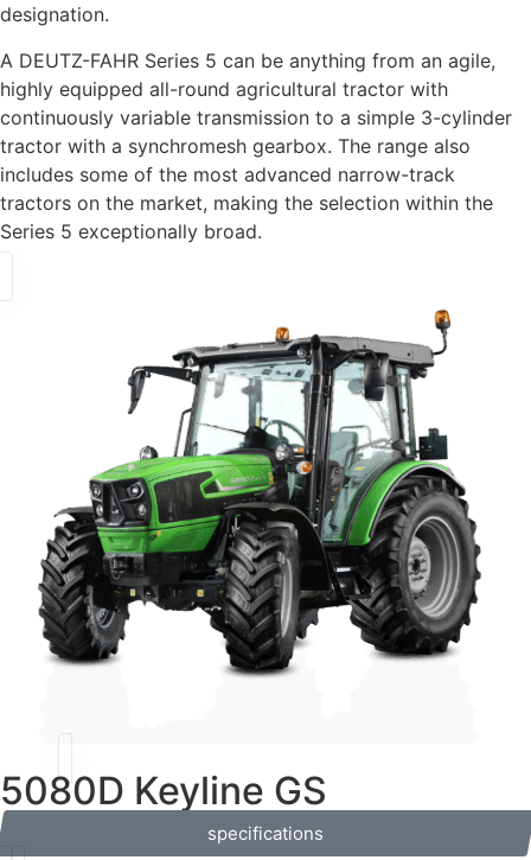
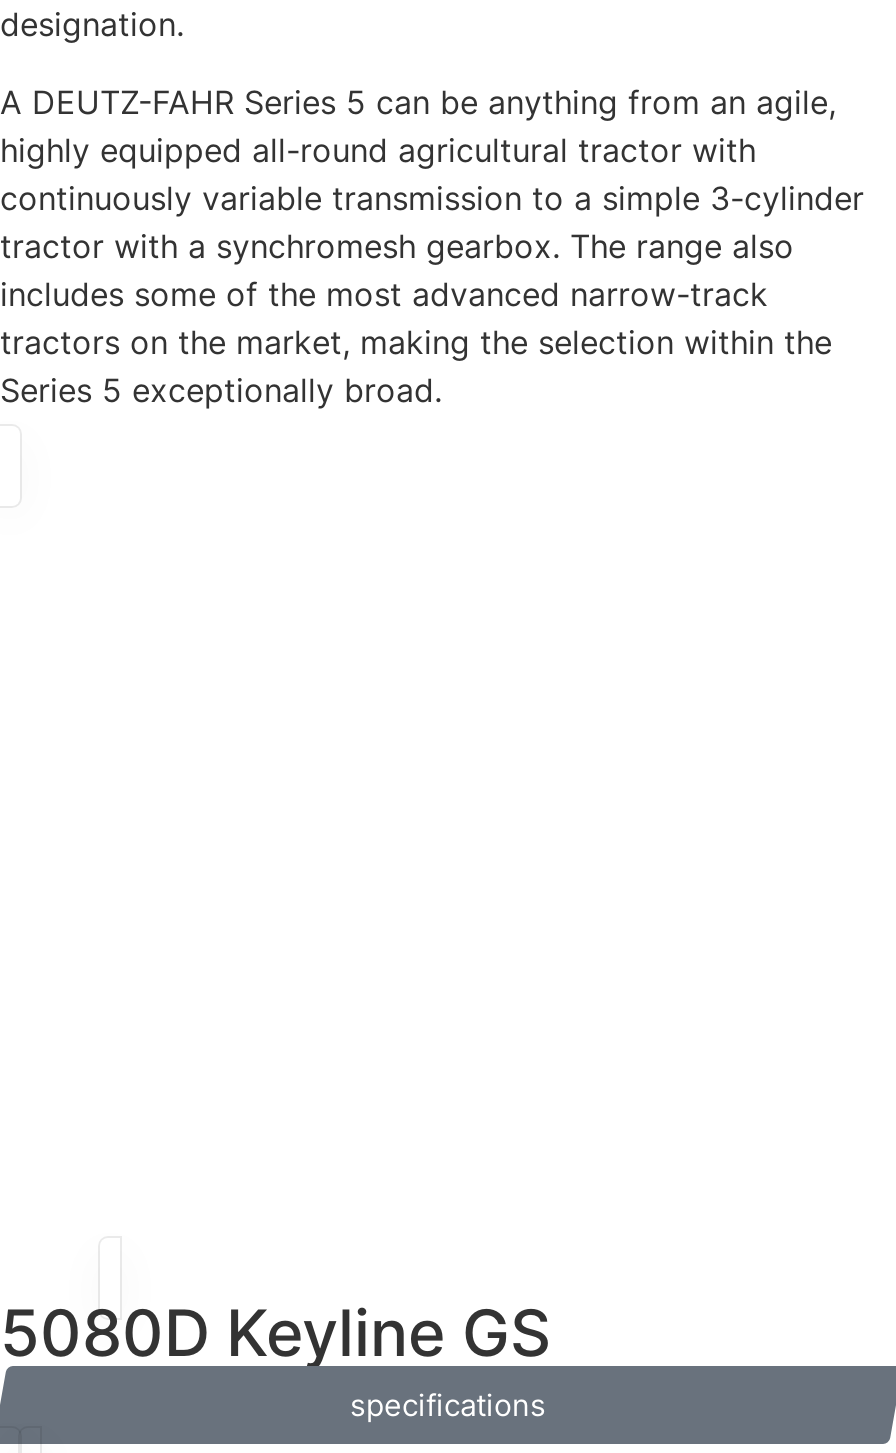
- [image]
